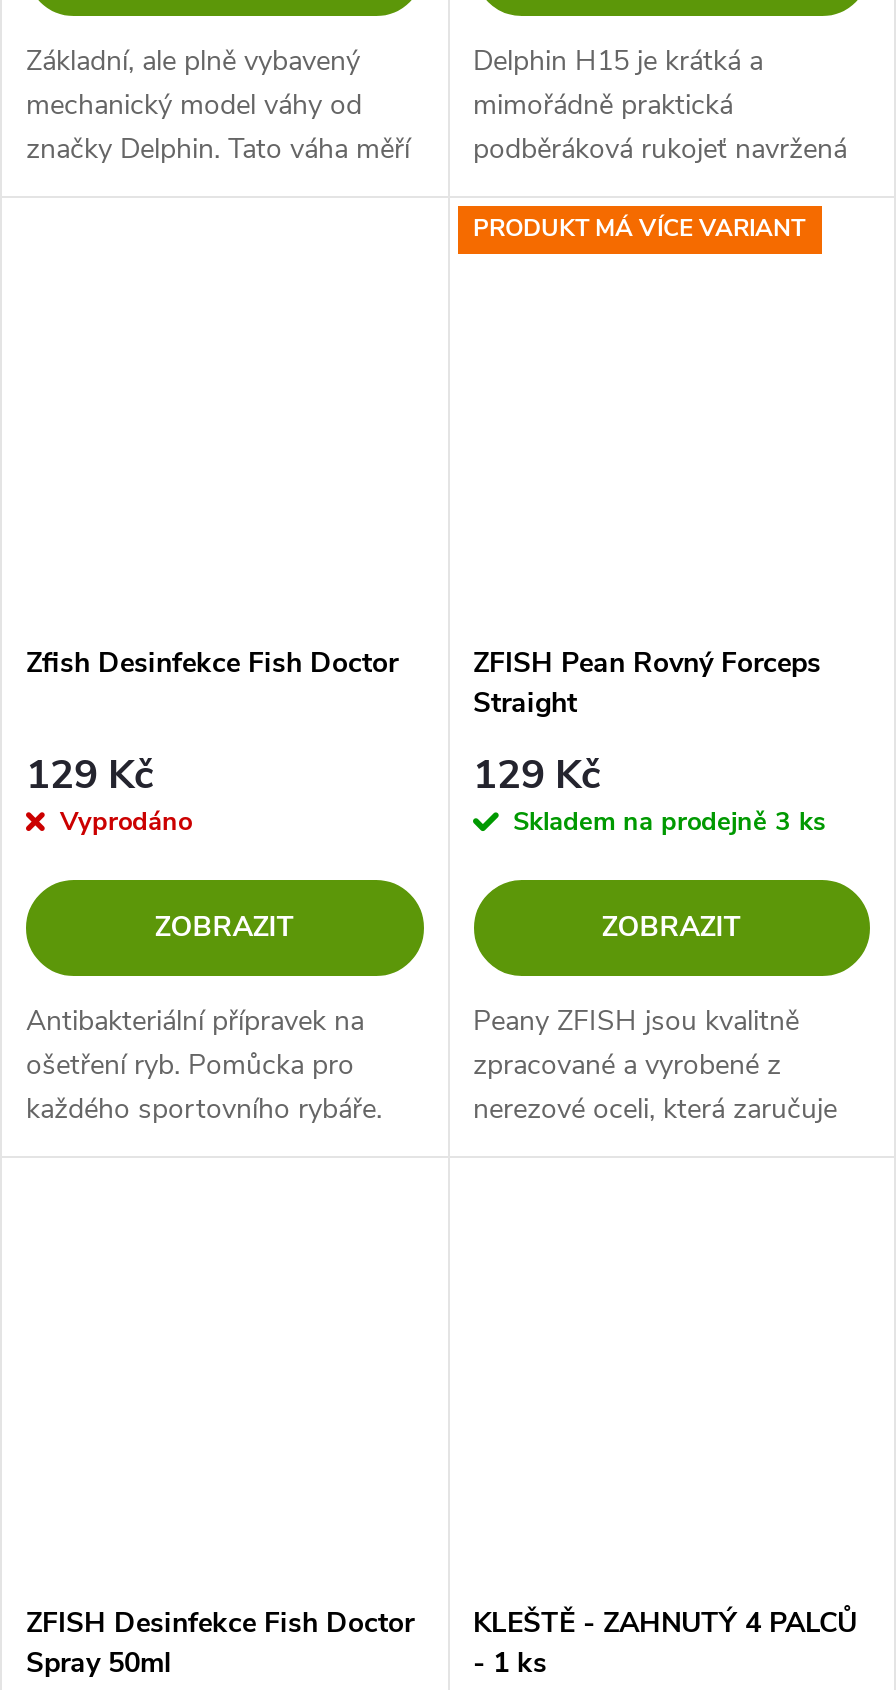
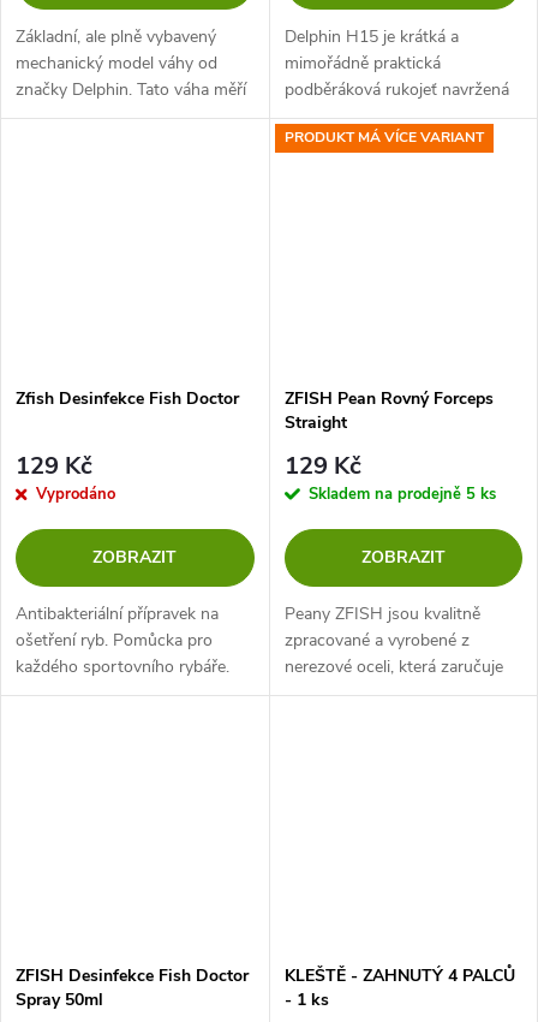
- Skladem na prodejně 3 ks
+ Skladem na prodejně 5 ks
